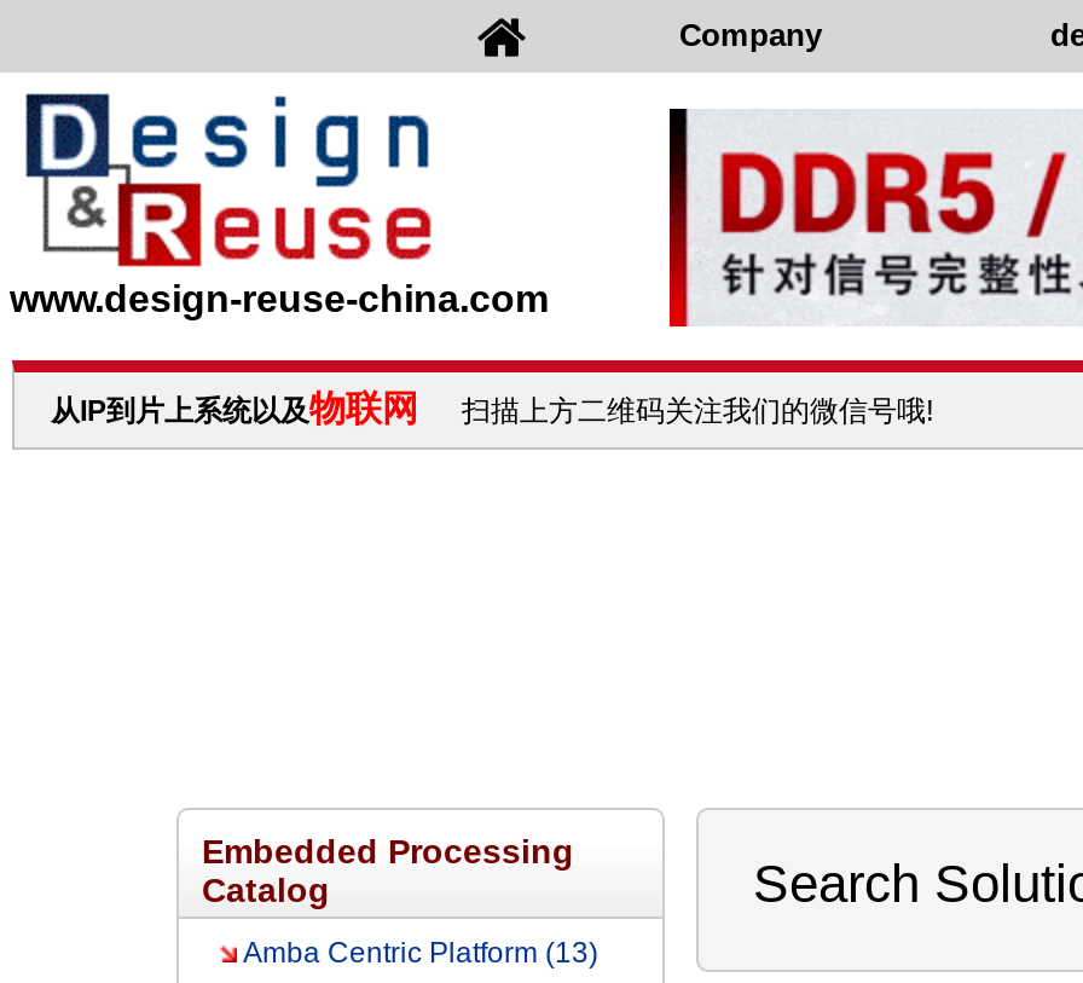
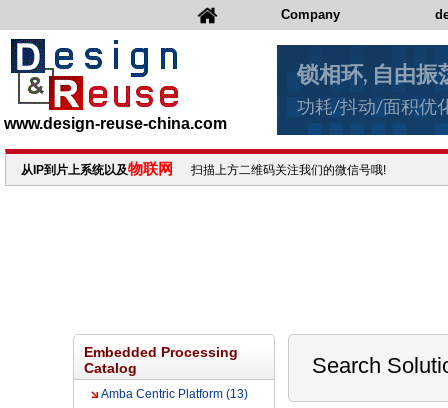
- [image]
+ [image]
